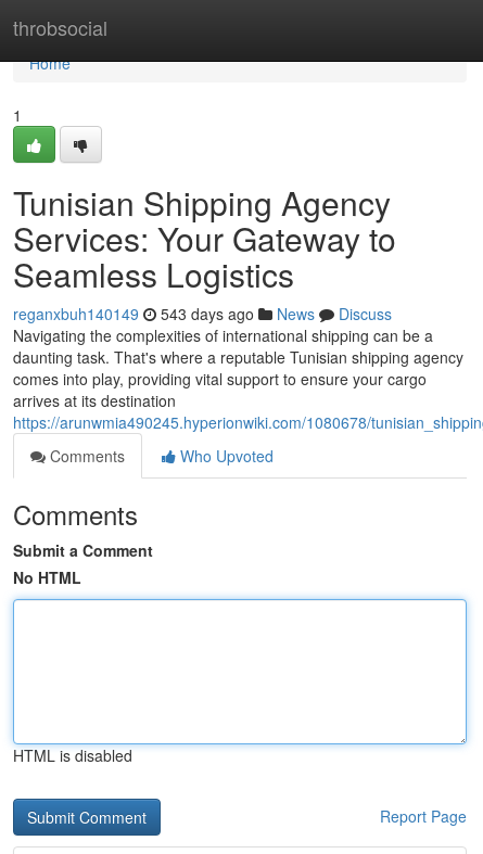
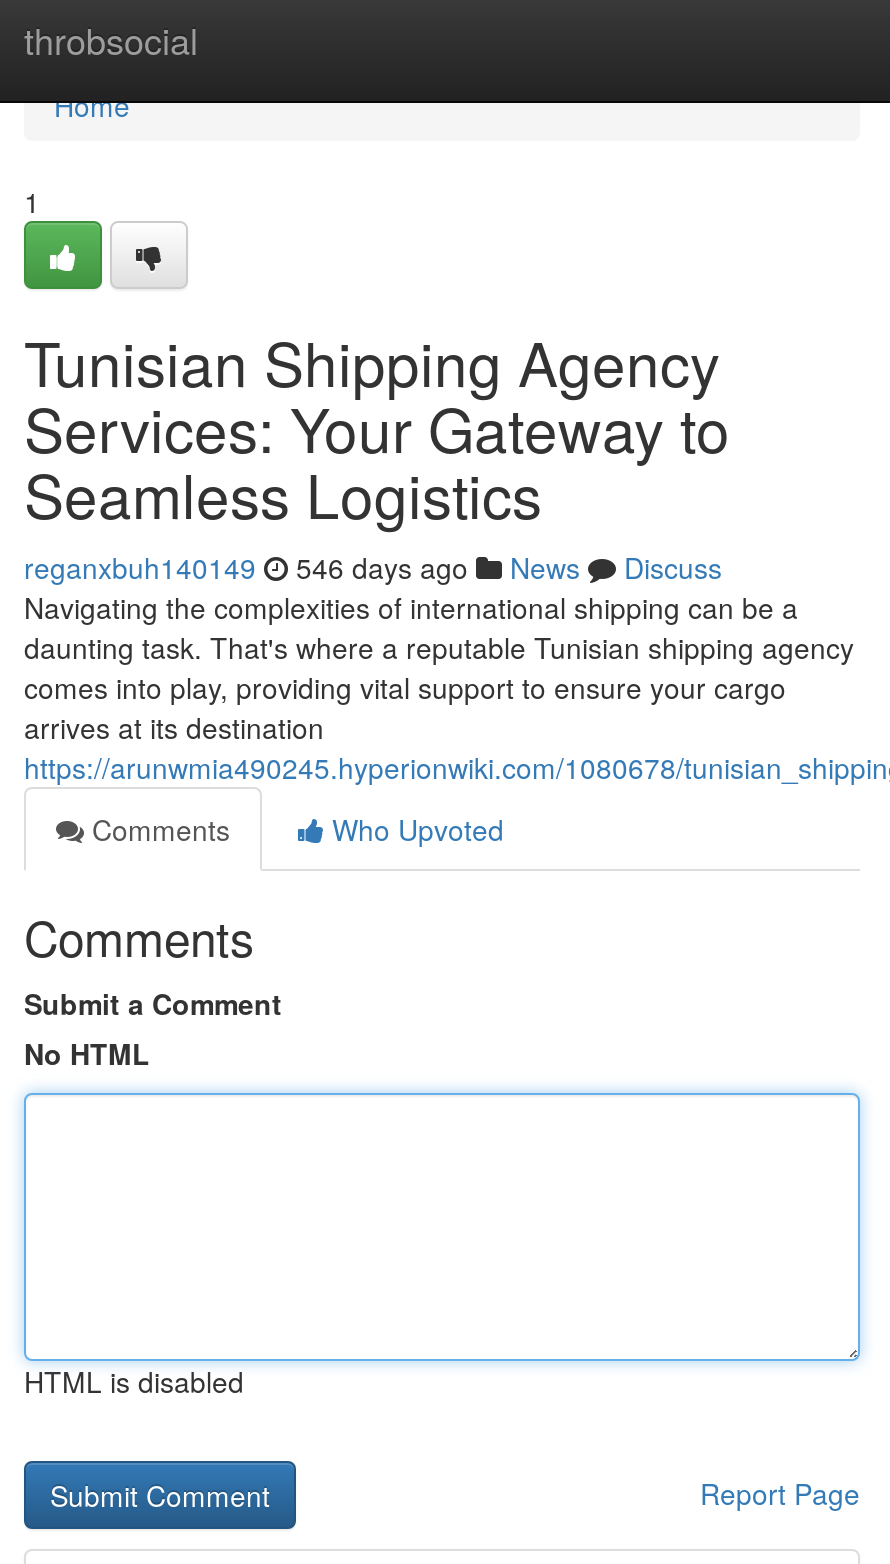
- reganxbuh140149 543 days ago News Discuss
+ reganxbuh140149 546 days ago News Discuss
